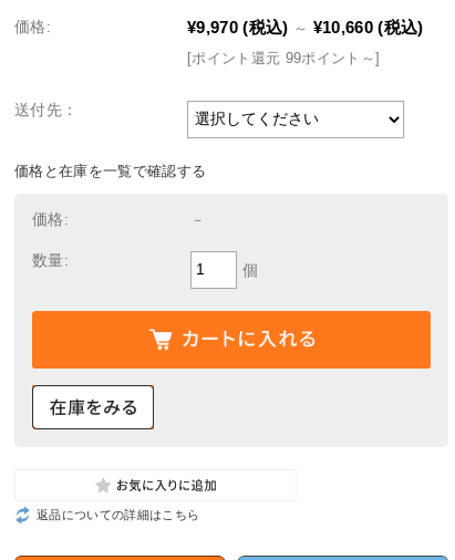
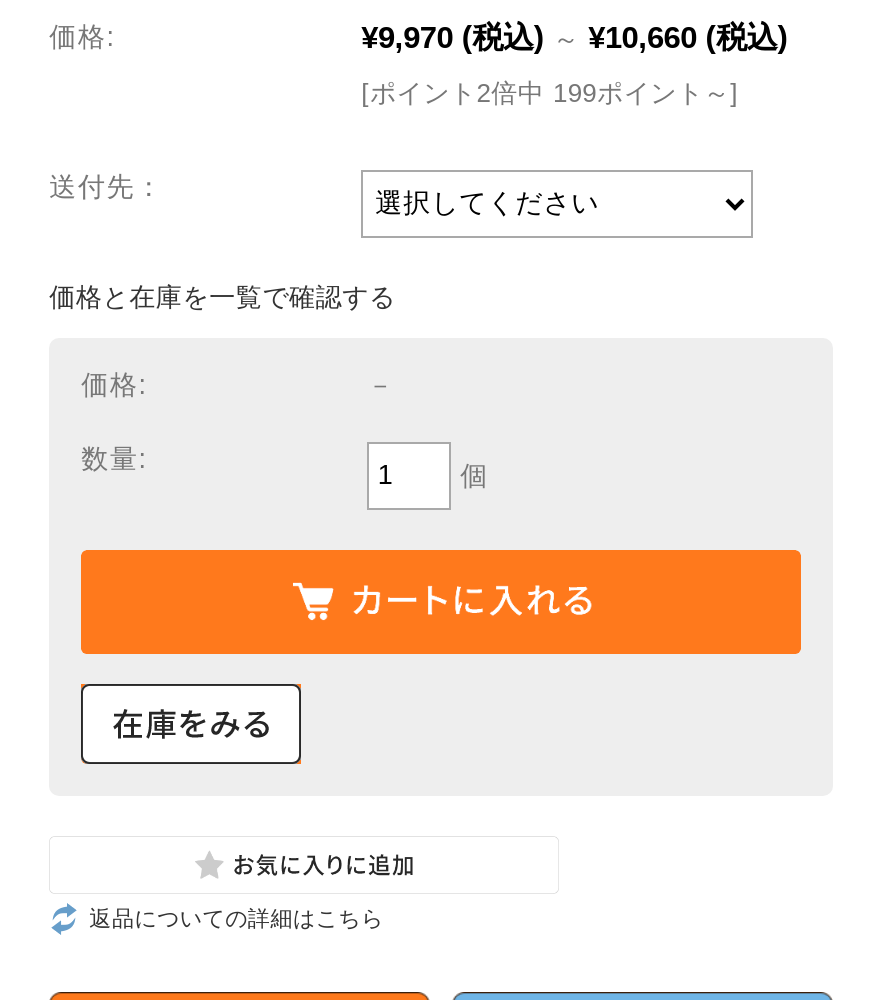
- [ポイント還元 99ポイント～]
+ [ポイント2倍中 199ポイント～]
